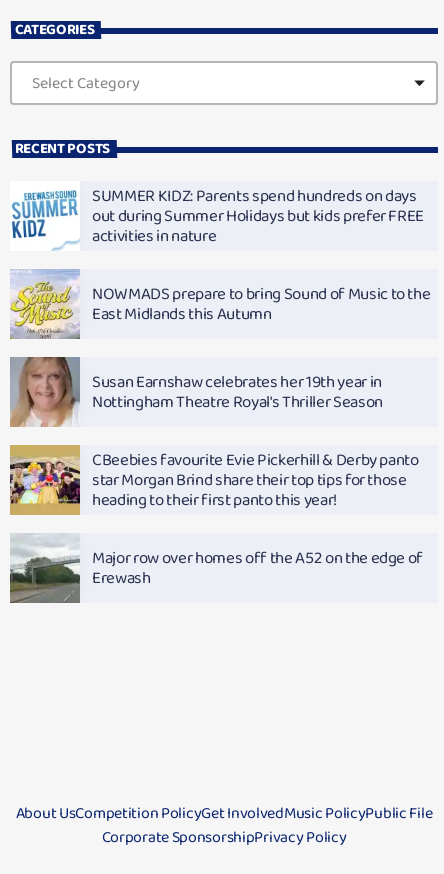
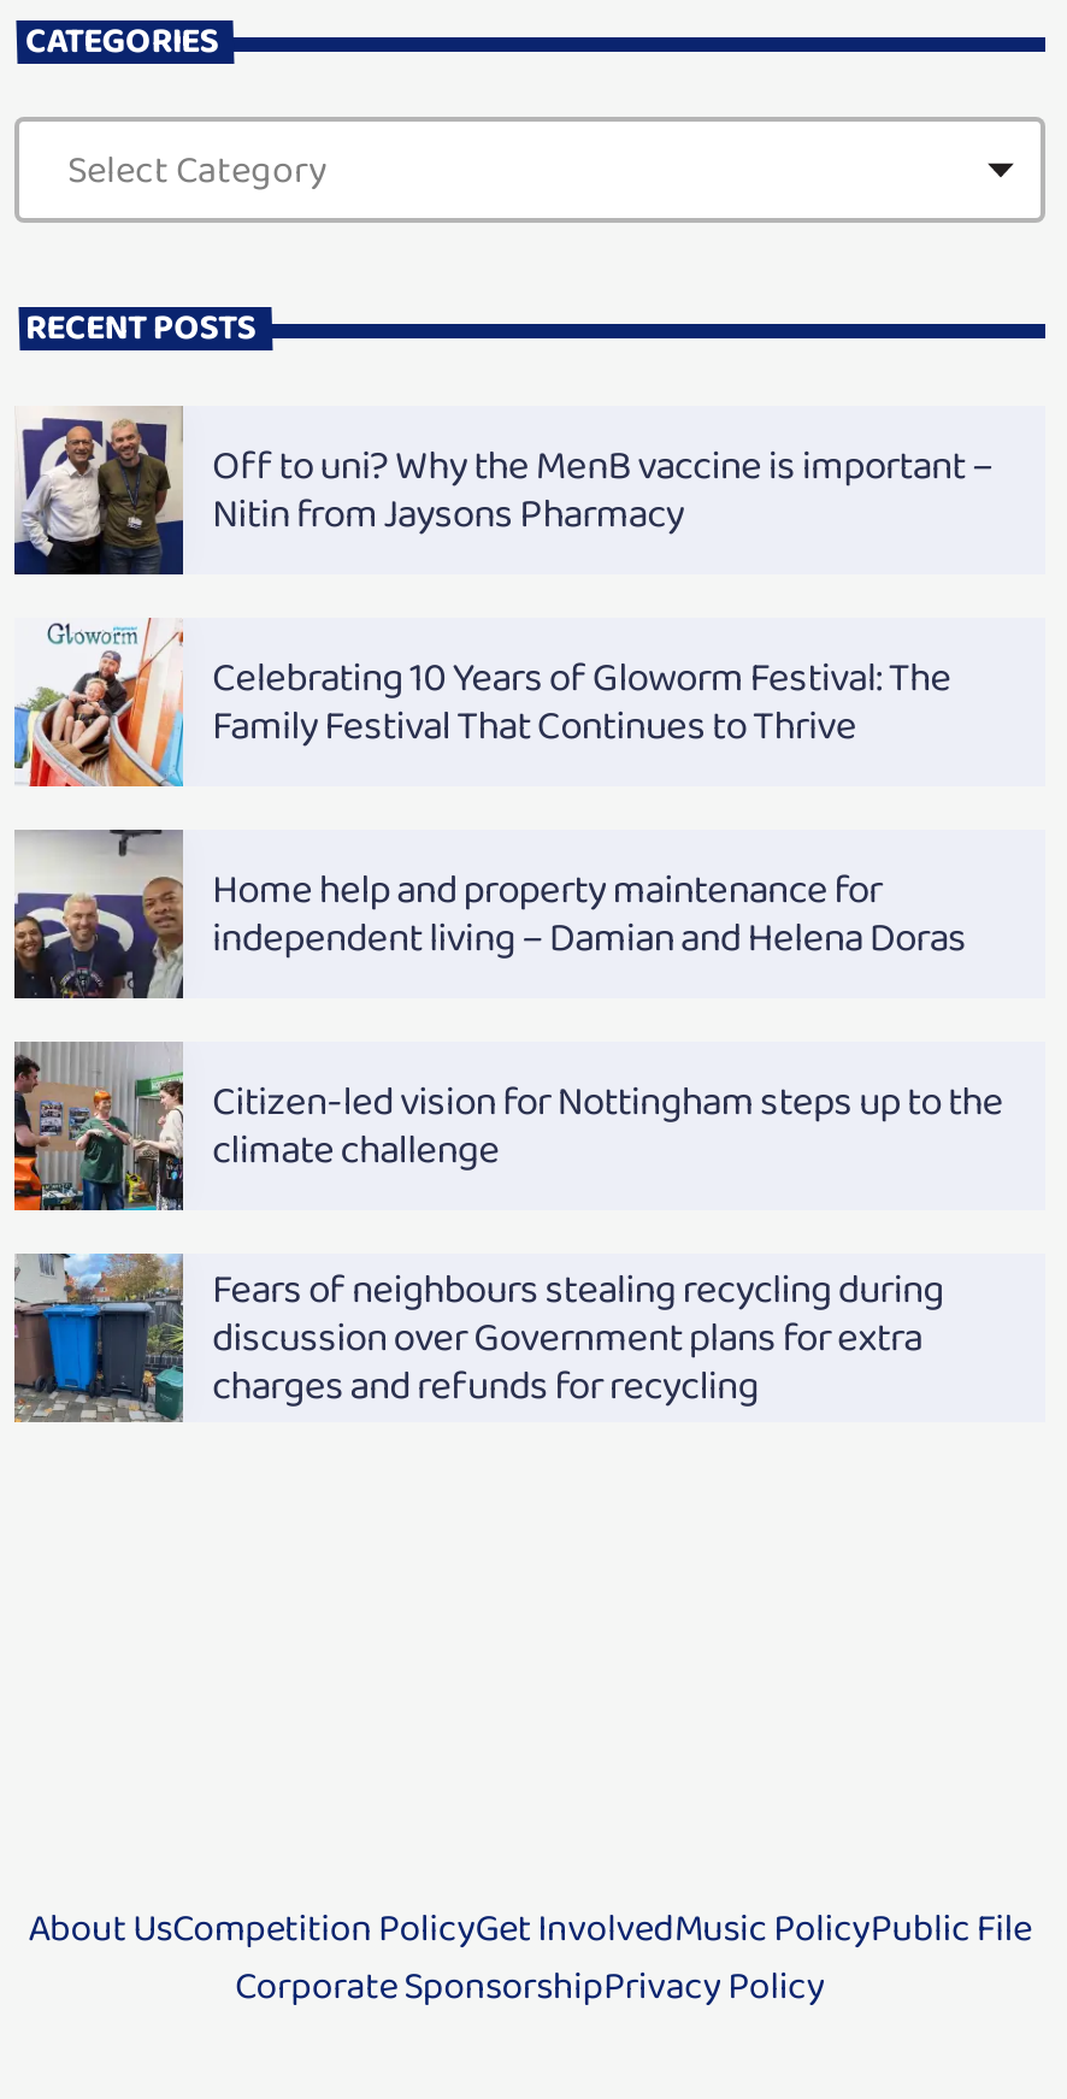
- [image]
- SUMMER KIDZ: Parents spend hundreds on days
- out during Summer Holidays but kids prefer FREE
- activities in nature
+ [image]
+ Off to uni? Why the MenB vaccine is important –
+ Nitin from Jaysons Pharmacy

- [image]
- NOWMADS prepare to bring Sound of Music to the
- East Midlands this Autumn
+ [image]
+ Celebrating 10 Years of Gloworm Festival: The
+ Family Festival That Continues to Thrive

- [image]
- Susan Earnshaw celebrates her 19th year in
- Nottingham Theatre Royal's Thriller Season
+ [image]
+ Home help and property maintenance for
+ independent living – Damian and Helena Doras

- [image]
- CBeebies favourite Evie Pickerhill & Derby panto
- star Morgan Brind share their top tips for those
- heading to their first panto this year!
+ [image]
+ Citizen-led vision for Nottingham steps up to the
+ climate challenge

- [image]
- Major row over homes off the A52 on the edge of
- Erewash
+ [image]
+ Fears of neighbours stealing recycling during
+ discussion over Government plans for extra
+ charges and refunds for recycling
